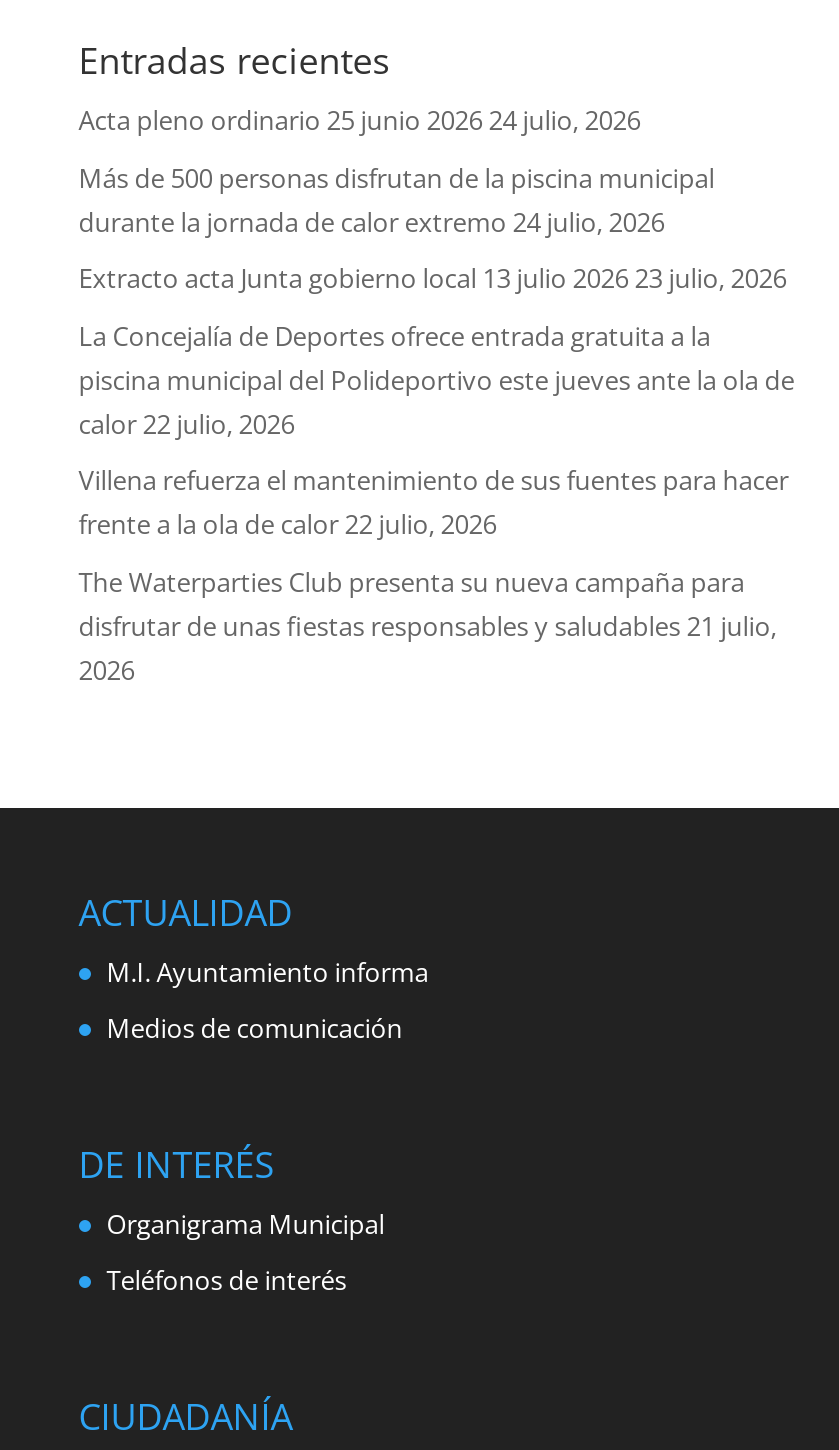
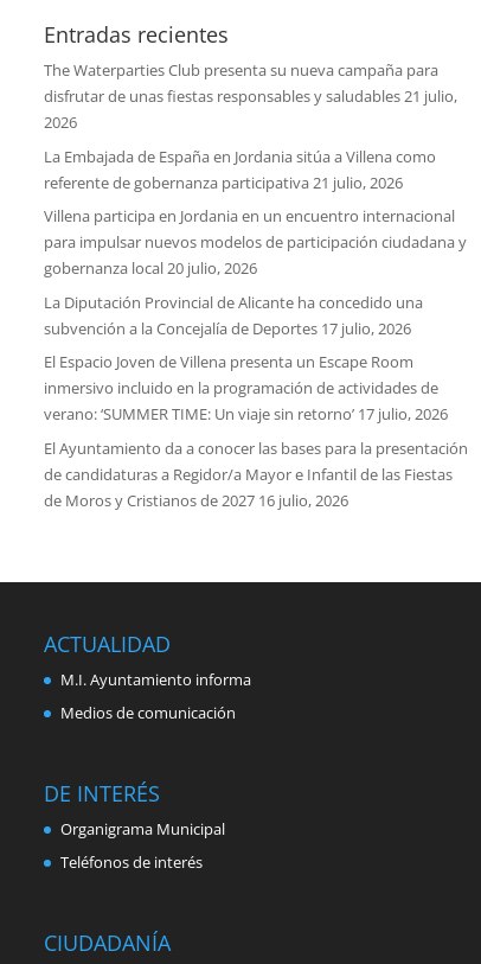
- Acta pleno ordinario 25 junio 2026 24 julio, 2026
- Más de 500 personas disfrutan de la piscina municipal
- durante la jornada de calor extremo 24 julio, 2026
- Extracto acta Junta gobierno local 13 julio 2026 23 julio, 2026
- La Concejalía de Deportes ofrece entrada gratuita a la
- piscina municipal del Polideportivo este jueves ante la ola de
- calor 22 julio, 2026
- Villena refuerza el mantenimiento de sus fuentes para hacer
- frente a la ola de calor 22 julio, 2026

moved up: The Waterparties Club presenta su nueva campaña para | disfrutar de unas fiestas responsables y saludables 21 julio, | 2026

+ La Embajada de España en Jordania sitúa a Villena como
+ referente de gobernanza participativa 21 julio, 2026
+ Villena participa en Jordania en un encuentro internacional
+ para impulsar nuevos modelos de participación ciudadana y
+ gobernanza local 20 julio, 2026
+ La Diputación Provincial de Alicante ha concedido una
+ subvención a la Concejalía de Deportes 17 julio, 2026
+ El Espacio Joven de Villena presenta un Escape Room
+ inmersivo incluido en la programación de actividades de
+ verano: ‘SUMMER TIME: Un viaje sin retorno’ 17 julio, 2026
+ El Ayuntamiento da a conocer las bases para la presentación
+ de candidaturas a Regidor/a Mayor e Infantil de las Fiestas
+ de Moros y Cristianos de 2027 16 julio, 2026
